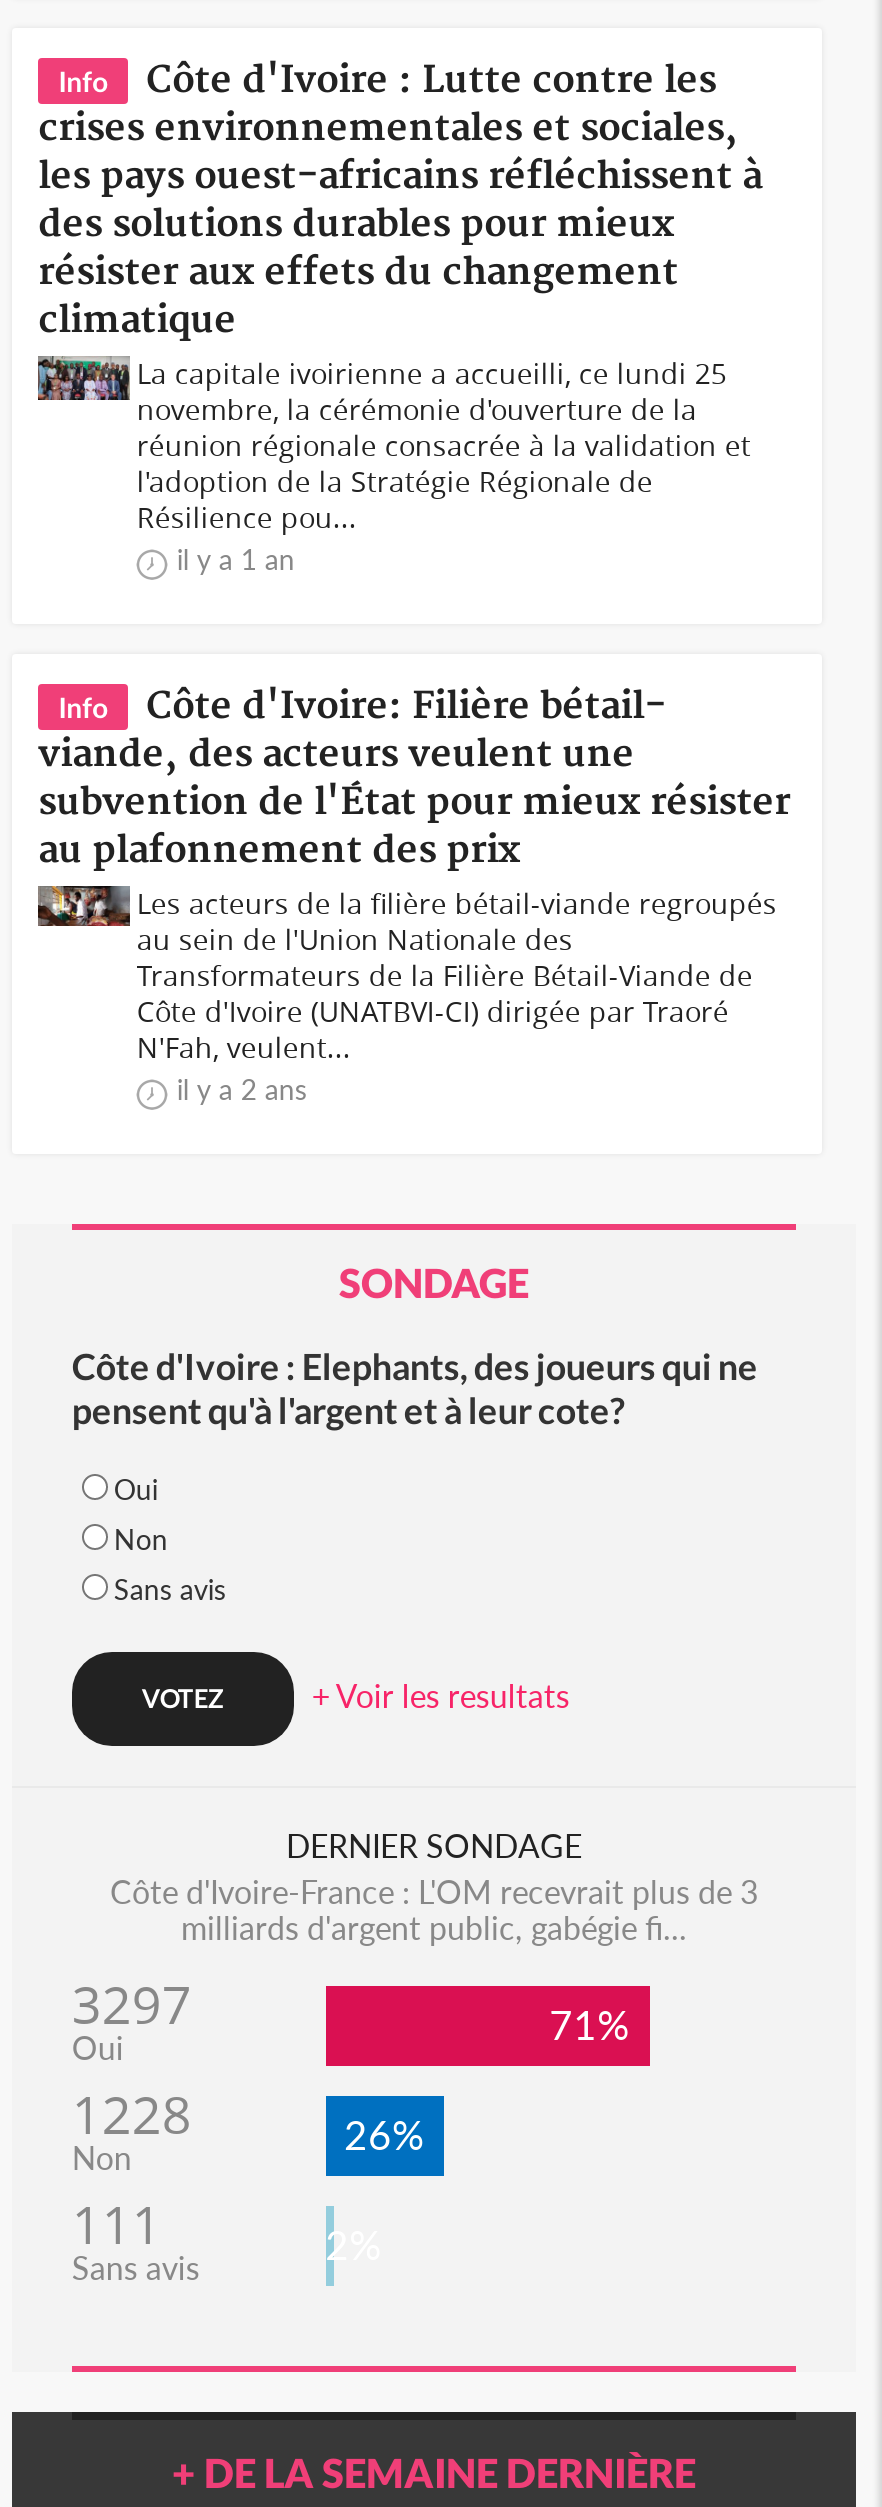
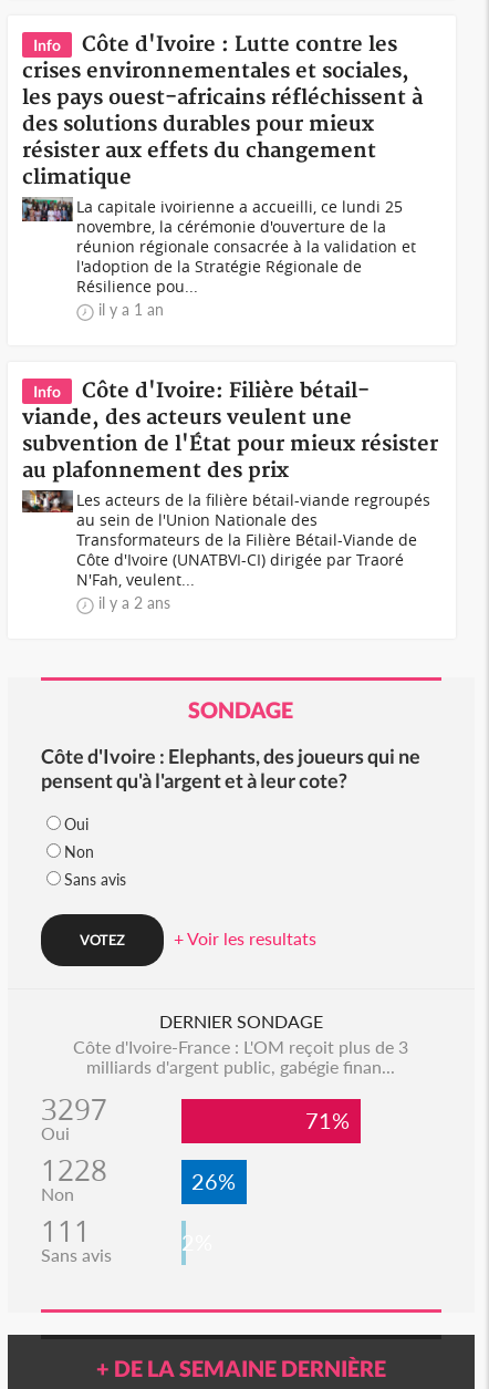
- Côte d'Ivoire-France : L'OM recevrait plus de 3
+ Côte d'Ivoire-France : L'OM reçoit plus de 3

- milliards d'argent public, gabégie fi...
+ milliards d'argent public, gabégie finan...
